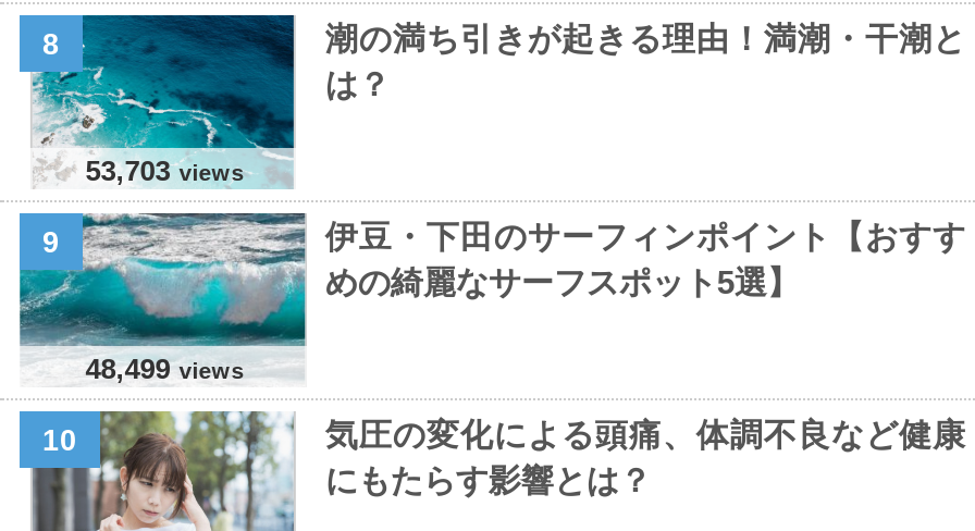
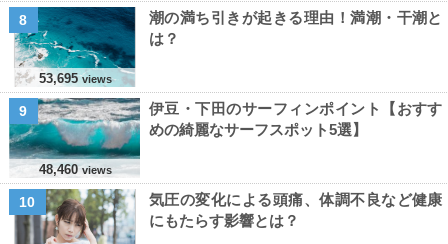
- 53,703 views
+ 53,695 views

- 48,499 views
+ 48,460 views
